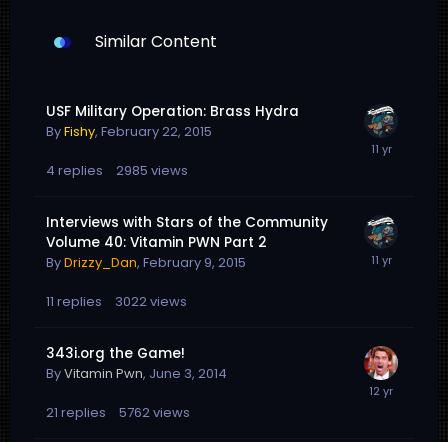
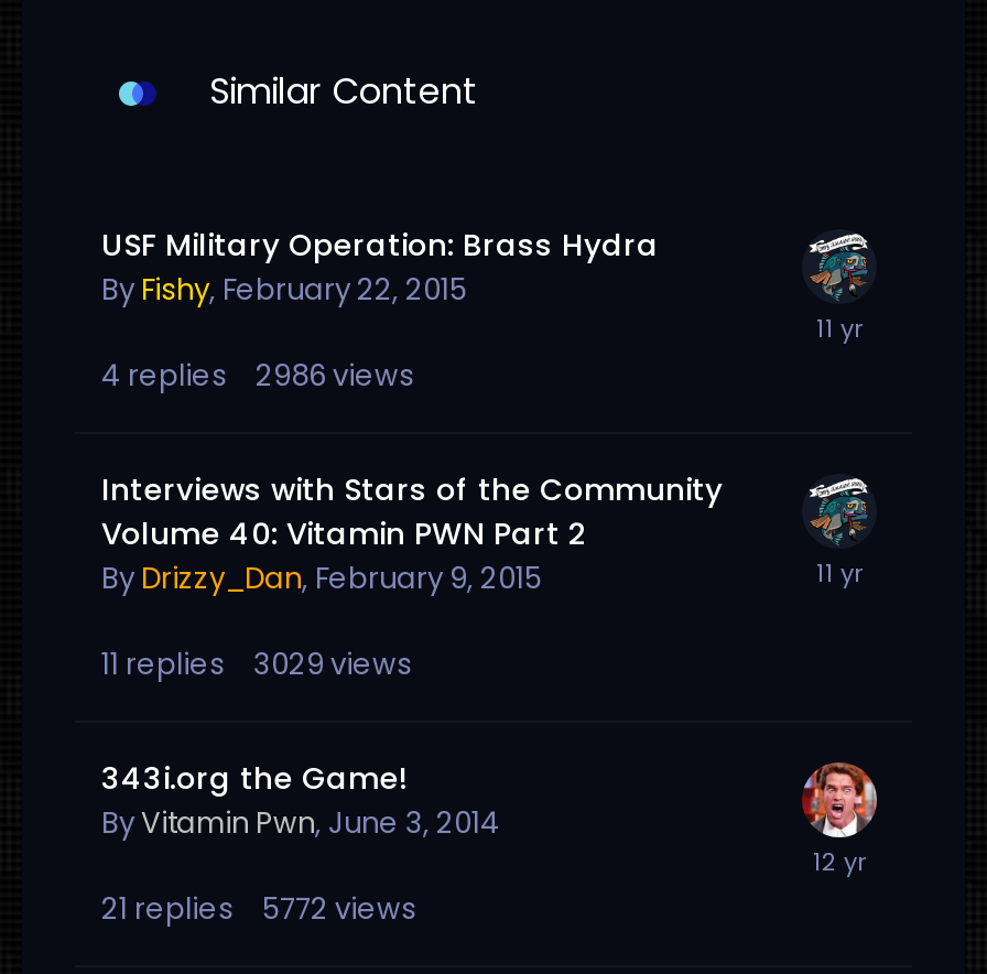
- 4 replies 2985 views
+ 4 replies 2986 views

- 3022 views
+ 3029 views

- 21 replies 5762 views
+ 21 replies 5772 views
